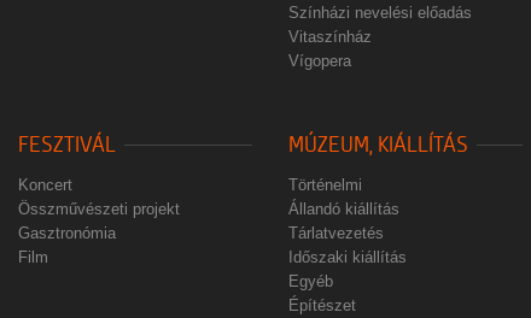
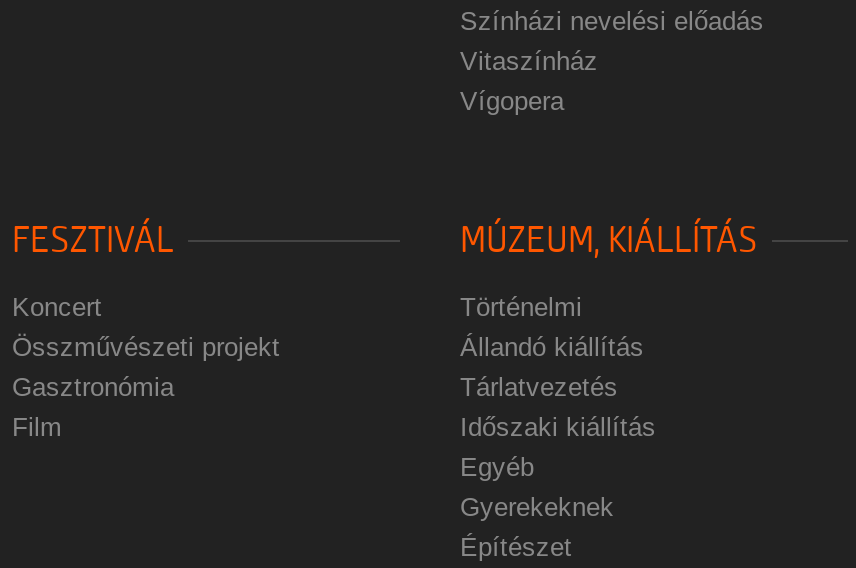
+ Gyerekeknek
